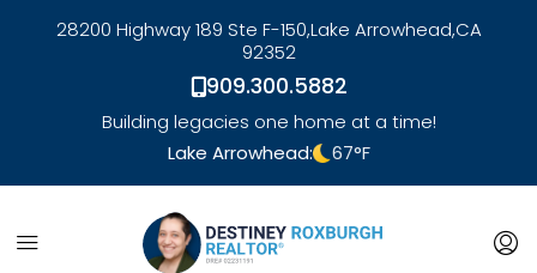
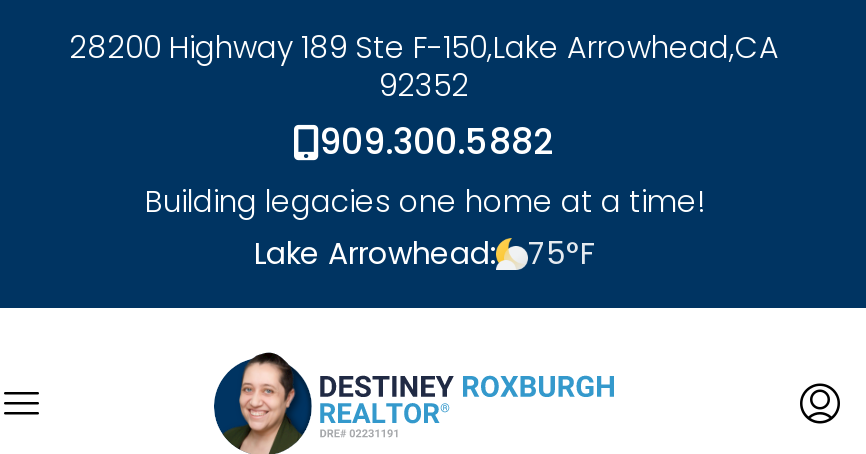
- Lake Arrowhead: 67°F
+ Lake Arrowhead: 75°F
